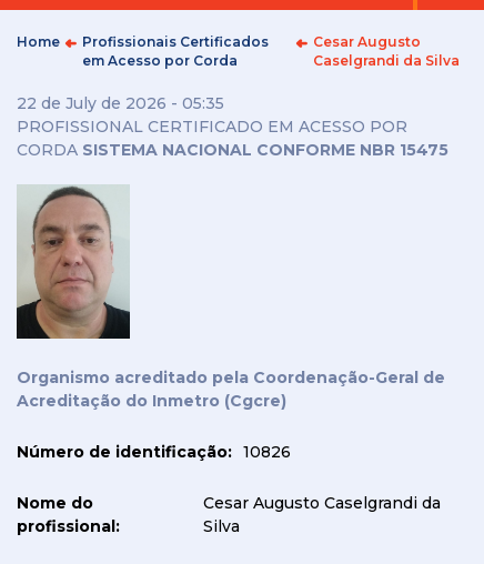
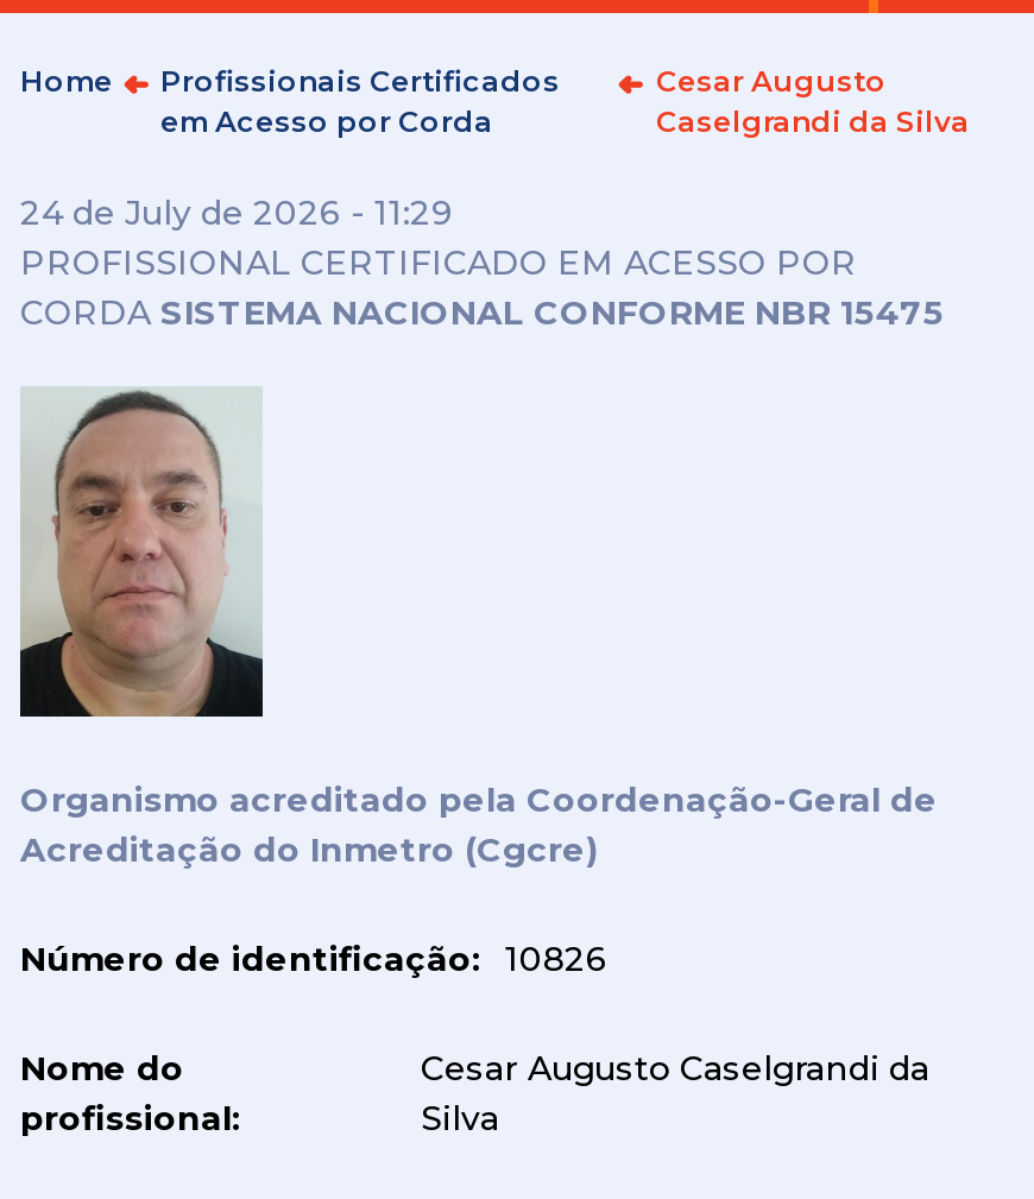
- 22 de July de 2026 - 05:35
+ 24 de July de 2026 - 11:29
